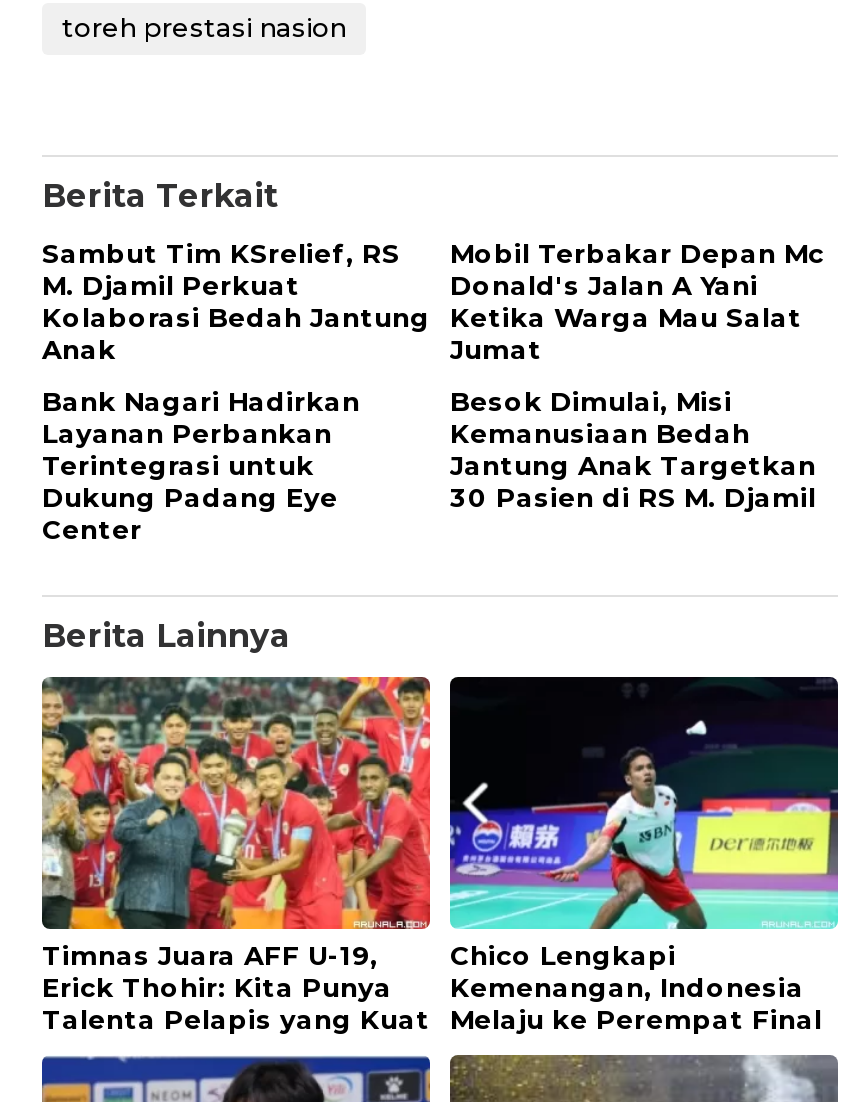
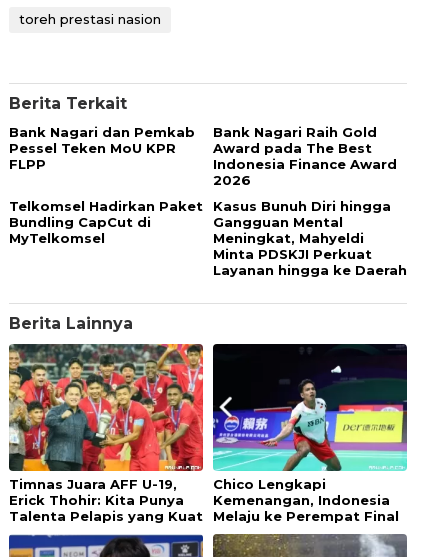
- Sambut Tim KSrelief, RS
- M. Djamil Perkuat
- Kolaborasi Bedah Jantung
- Anak
+ Bank Nagari dan Pemkab
+ Pessel Teken MoU KPR
+ FLPP

- Mobil Terbakar Depan Mc
- Donald's Jalan A Yani
- Ketika Warga Mau Salat
- Jumat
+ Bank Nagari Raih Gold
+ Award pada The Best
+ Indonesia Finance Award
+ 2026

- Bank Nagari Hadirkan
- Layanan Perbankan
- Terintegrasi untuk
- Dukung Padang Eye
- Center
+ Telkomsel Hadirkan Paket
+ Bundling CapCut di
+ MyTelkomsel

- Besok Dimulai, Misi
- Kemanusiaan Bedah
- Jantung Anak Targetkan
- 30 Pasien di RS M. Djamil
+ Kasus Bunuh Diri hingga
+ Gangguan Mental
+ Meningkat, Mahyeldi
+ Minta PDSKJI Perkuat
+ Layanan hingga ke Daerah
